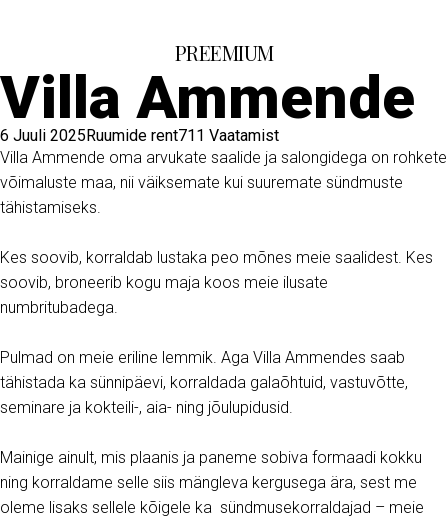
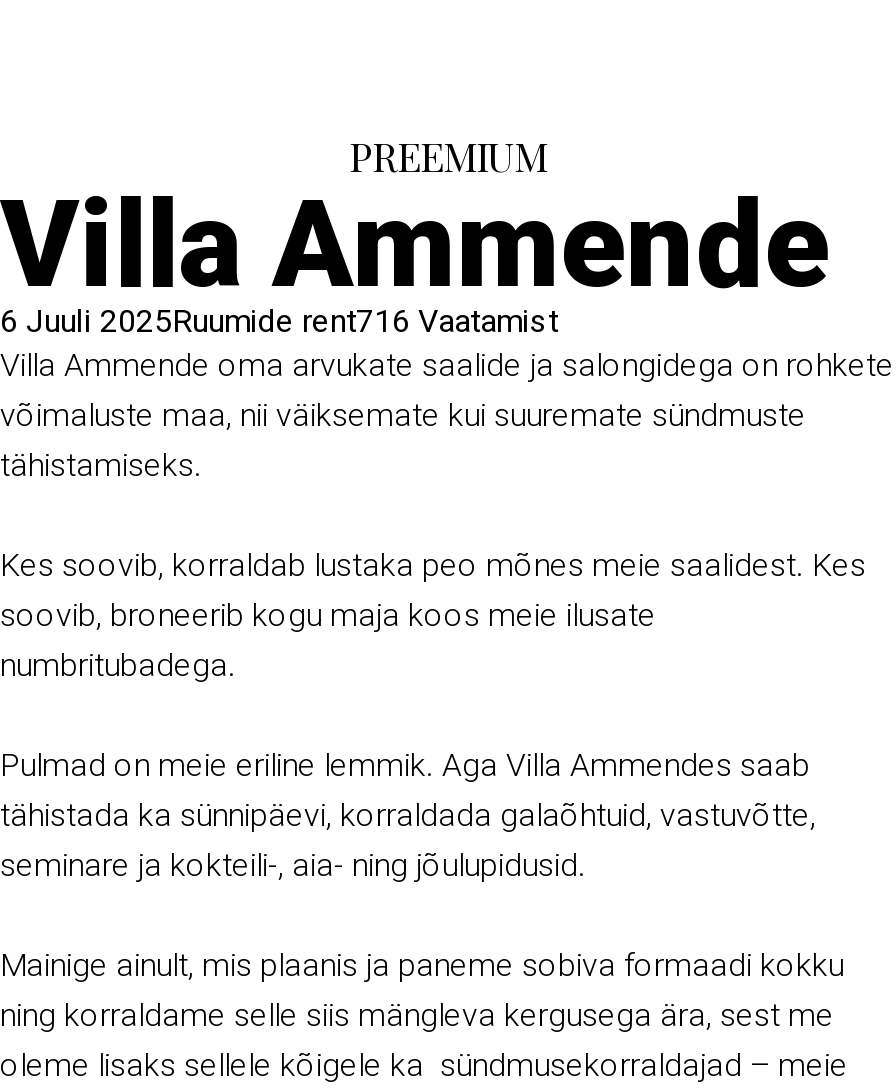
- 6 Juuli 2025Ruumide rent711 Vaatamist
+ 6 Juuli 2025Ruumide rent716 Vaatamist
